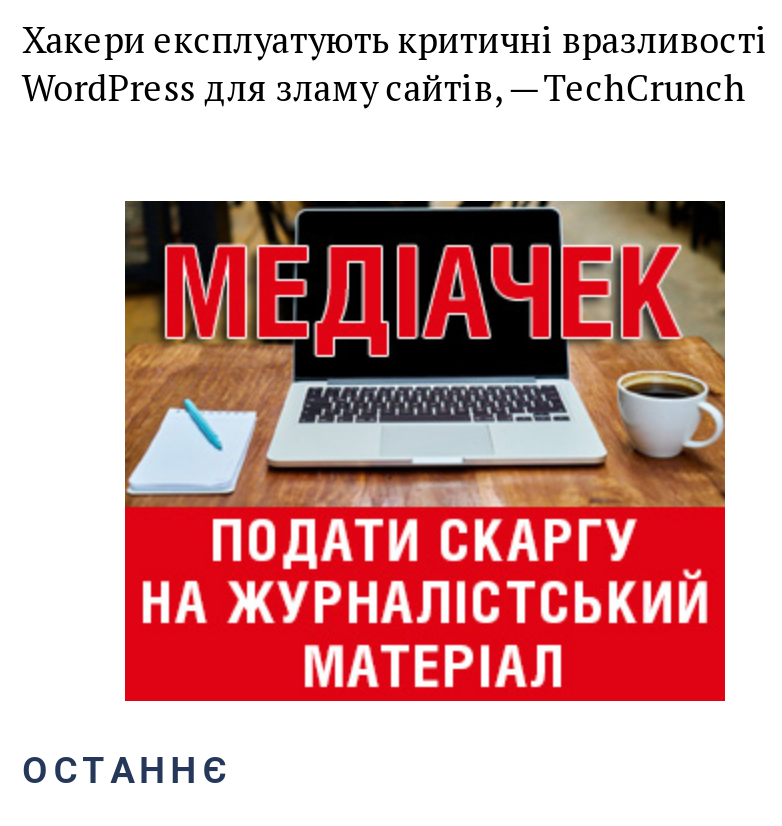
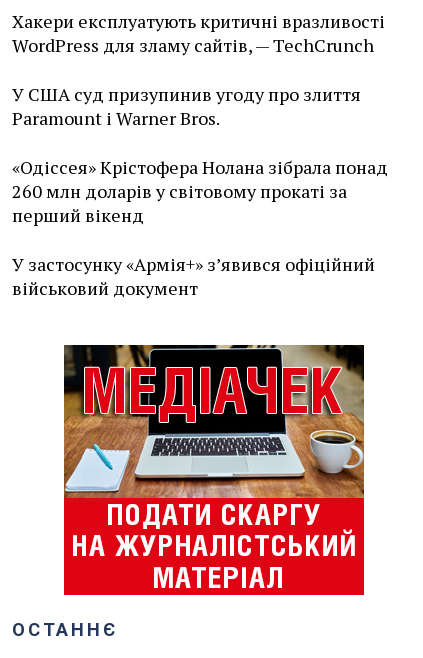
+ У США суд призупинив угоду про злиття
+ Paramount і Warner Bros.
+ «Одіссея» Крістофера Нолана зібрала понад
+ 260 млн доларів у світовому прокаті за
+ перший вікенд
+ У застосунку «Армія+» зʼявився офіційний
+ військовий документ
